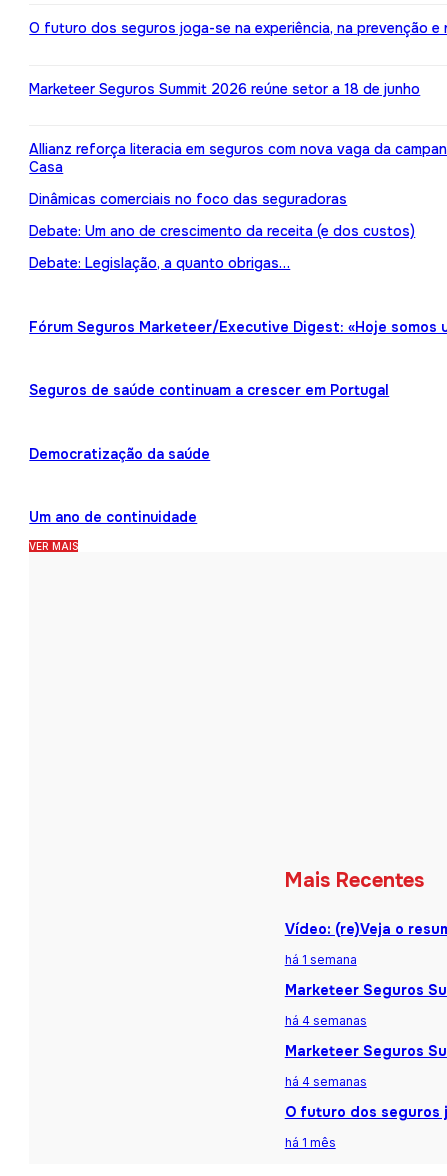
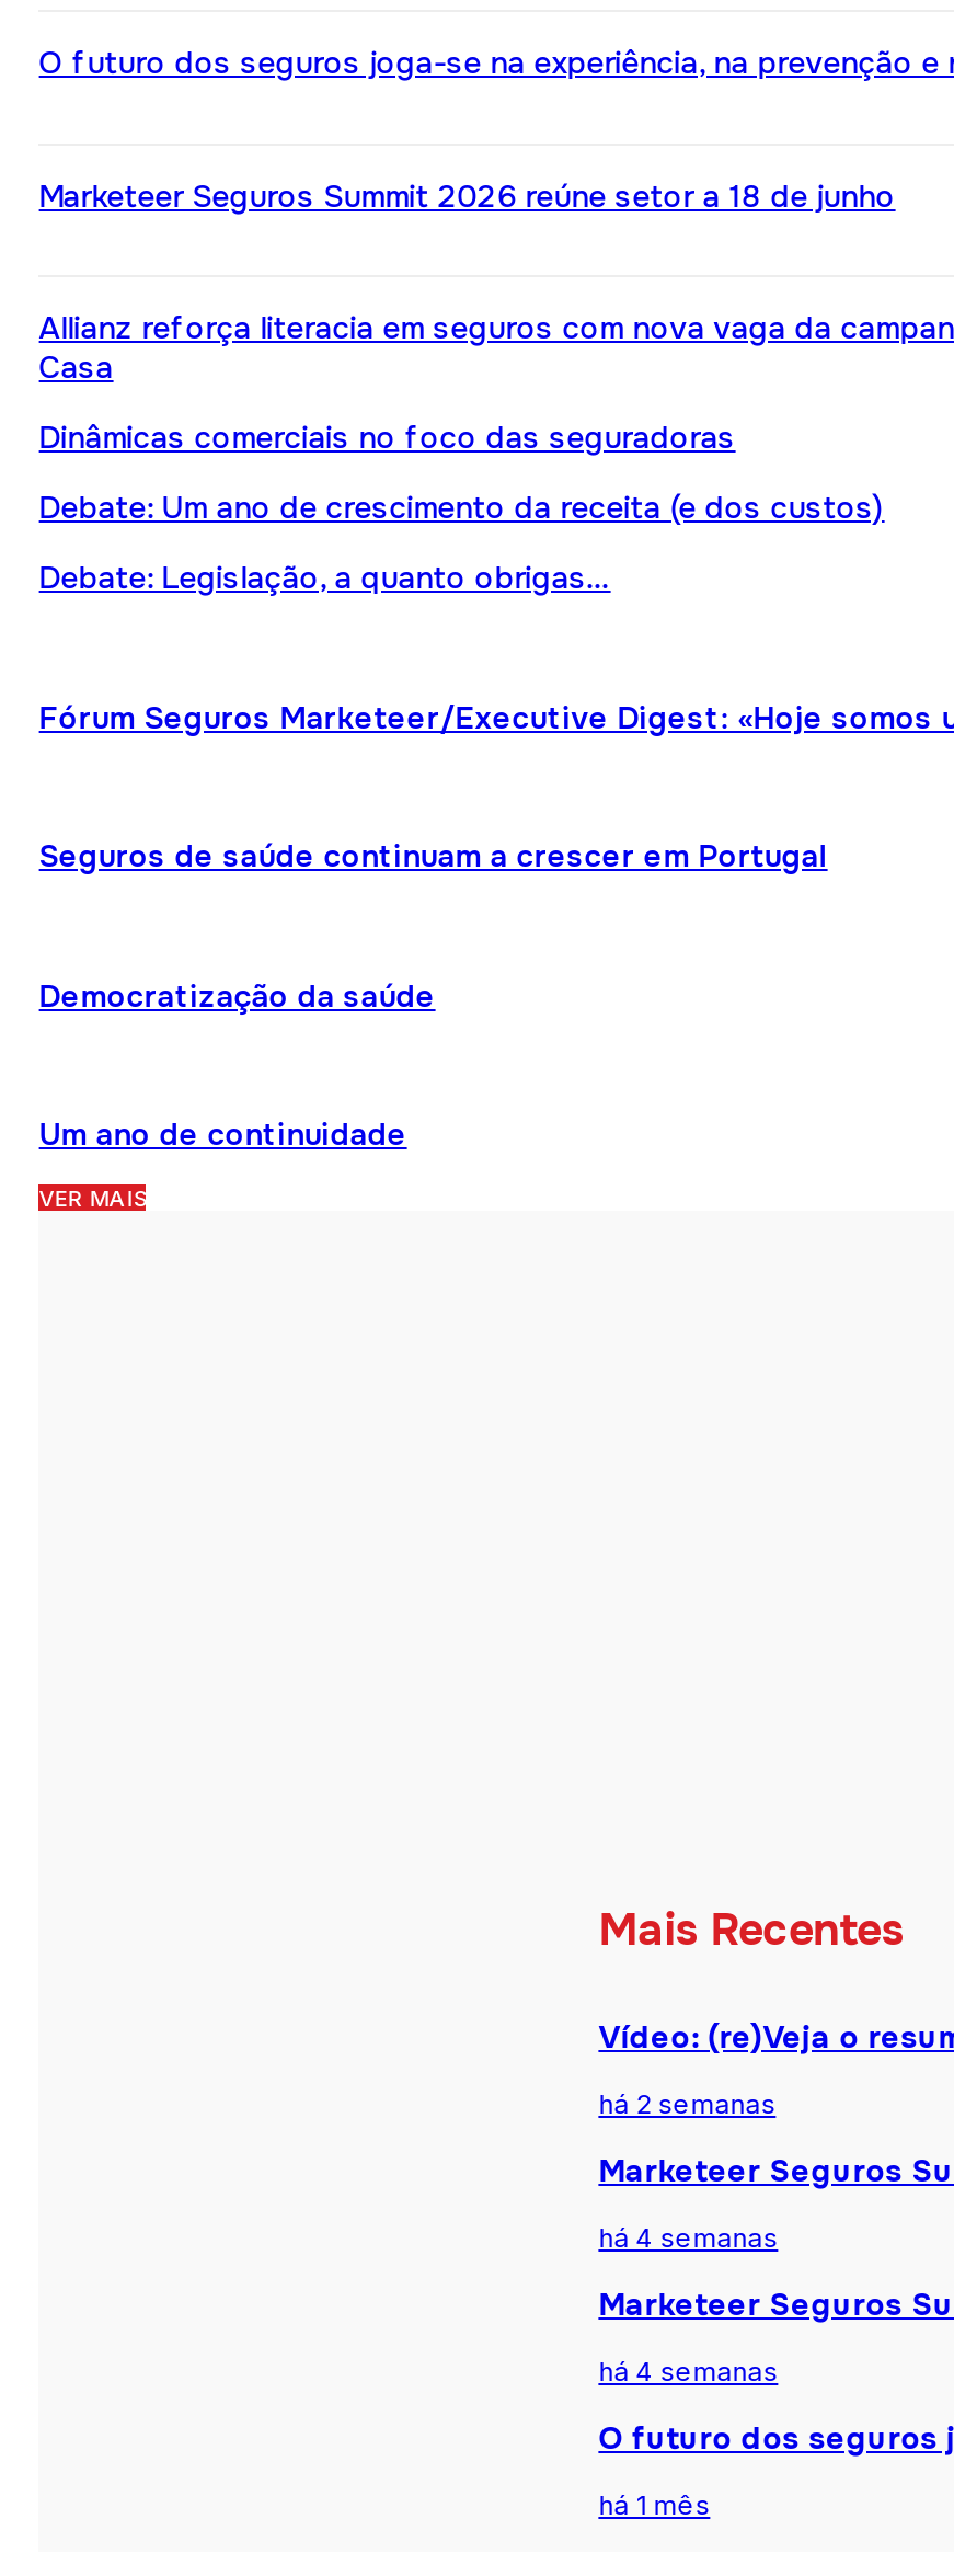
- há 1 semana
+ há 2 semanas
